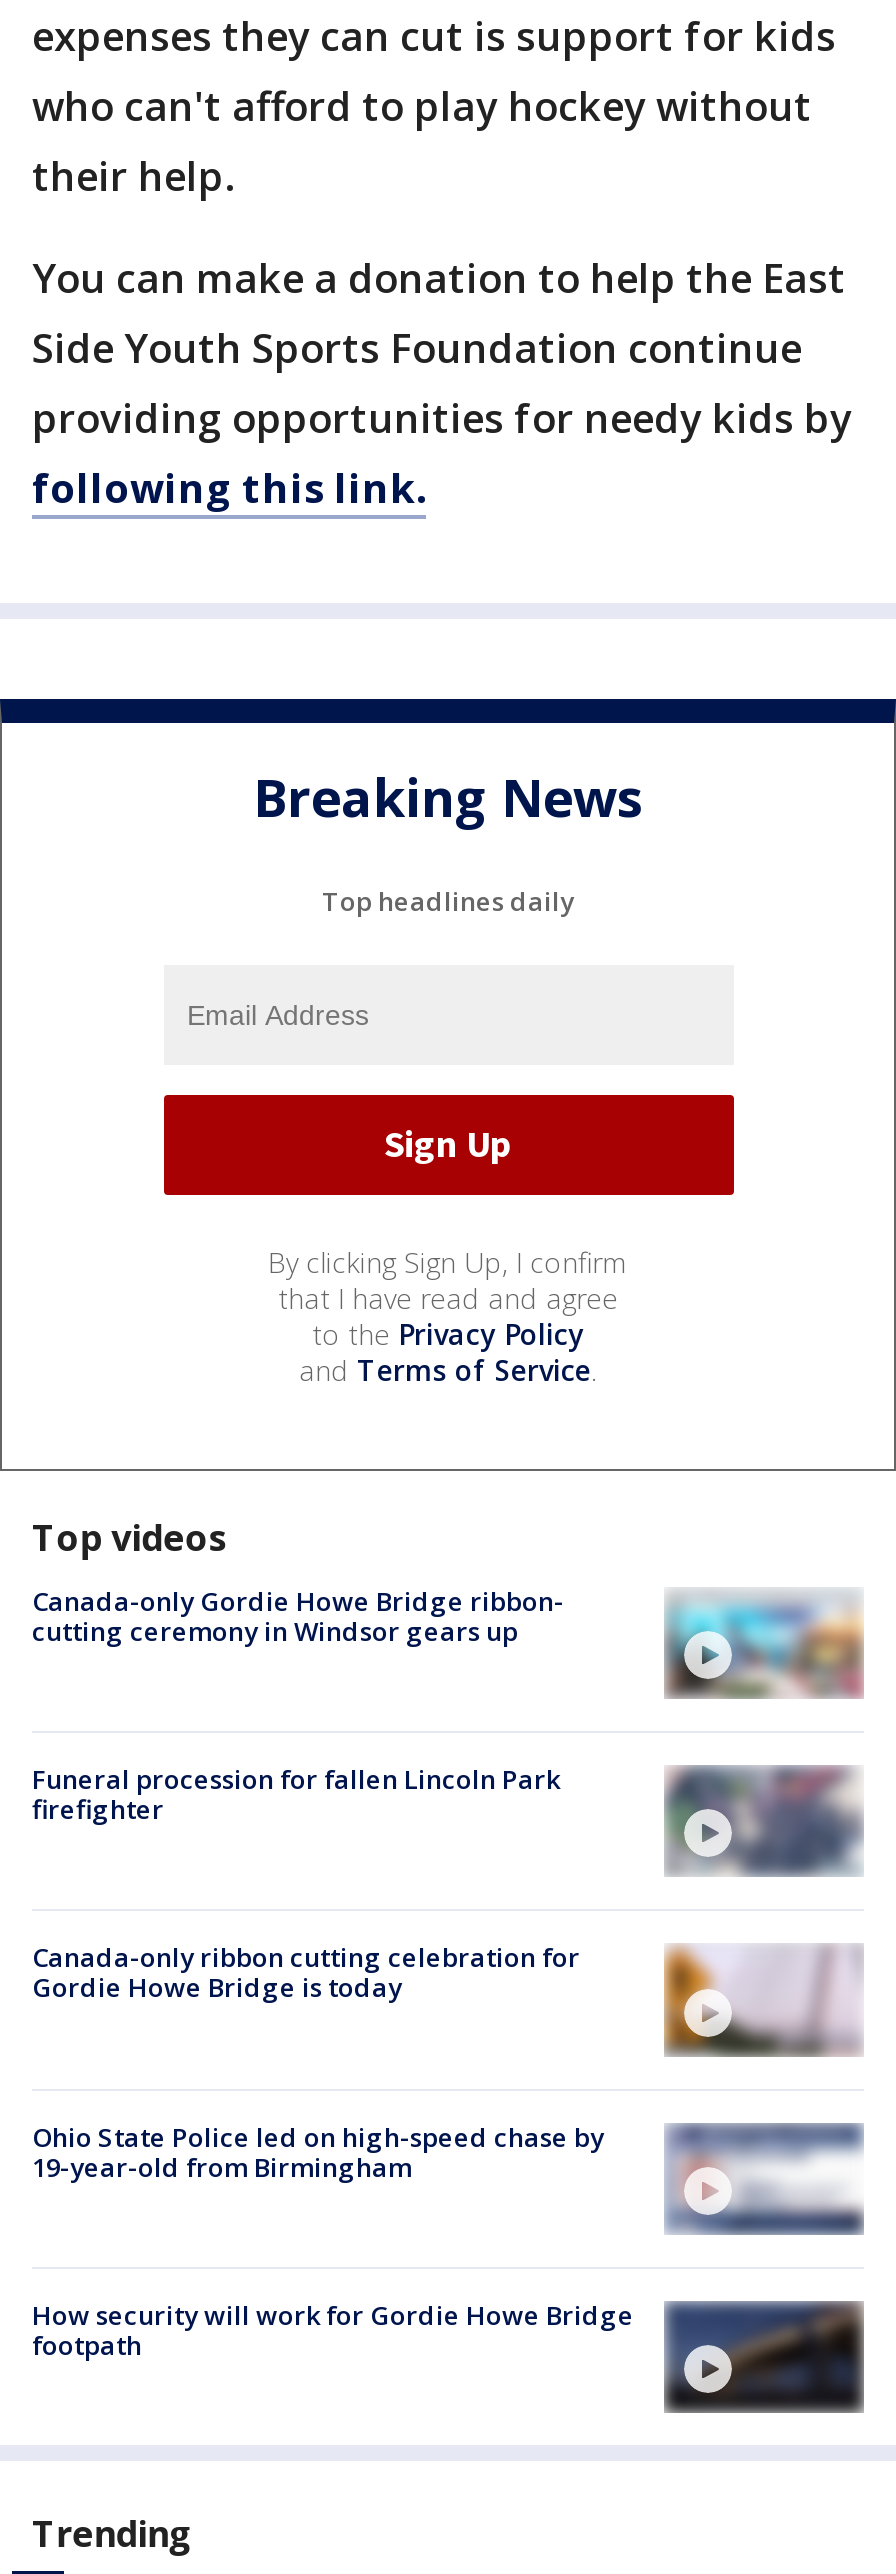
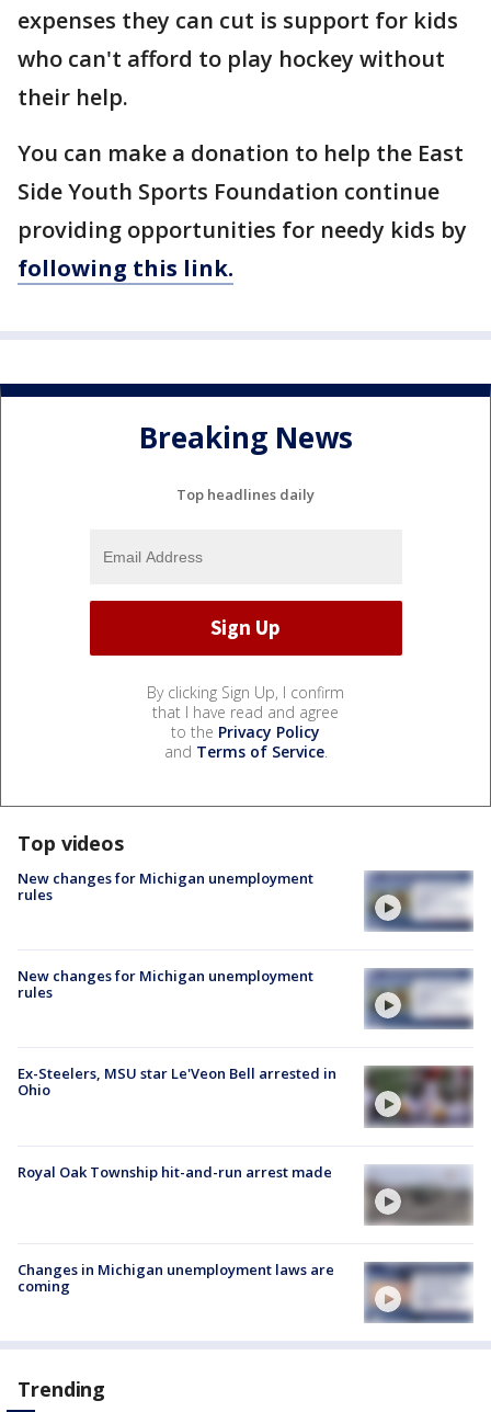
- Canada-only Gordie Howe Bridge ribbon-
- cutting ceremony in Windsor gears up
+ New changes for Michigan unemployment
+ rules

- [image]
+ [image]

- Funeral procession for fallen Lincoln Park
- firefighter
+ New changes for Michigan unemployment
+ rules

- [image]
+ [image]

- Canada-only ribbon cutting celebration for
- Gordie Howe Bridge is today
+ Ex-Steelers, MSU star Le'Veon Bell arrested in
+ Ohio

- [image]
+ [image]

- [image]
- Ohio State Police led on high-speed chase by
- 19-year-old from Birmingham
+ [image]
+ Royal Oak Township hit-and-run arrest made

- [image]
- How security will work for Gordie Howe Bridge
- footpath
+ [image]
+ Changes in Michigan unemployment laws are
+ coming
